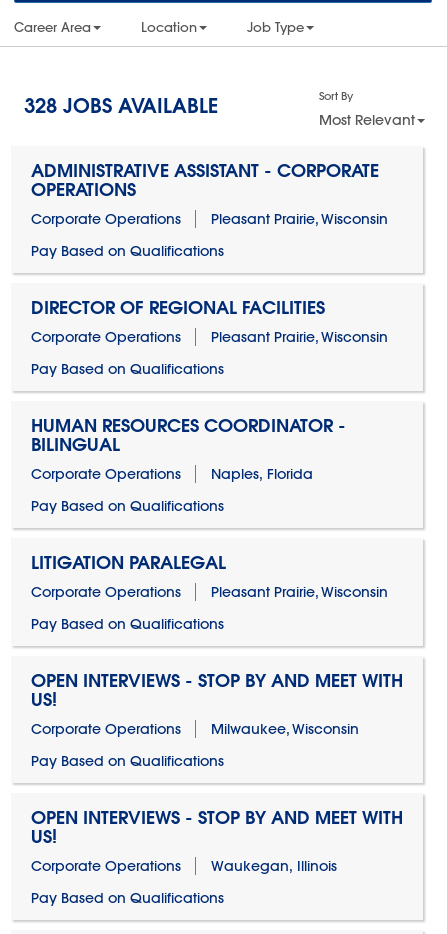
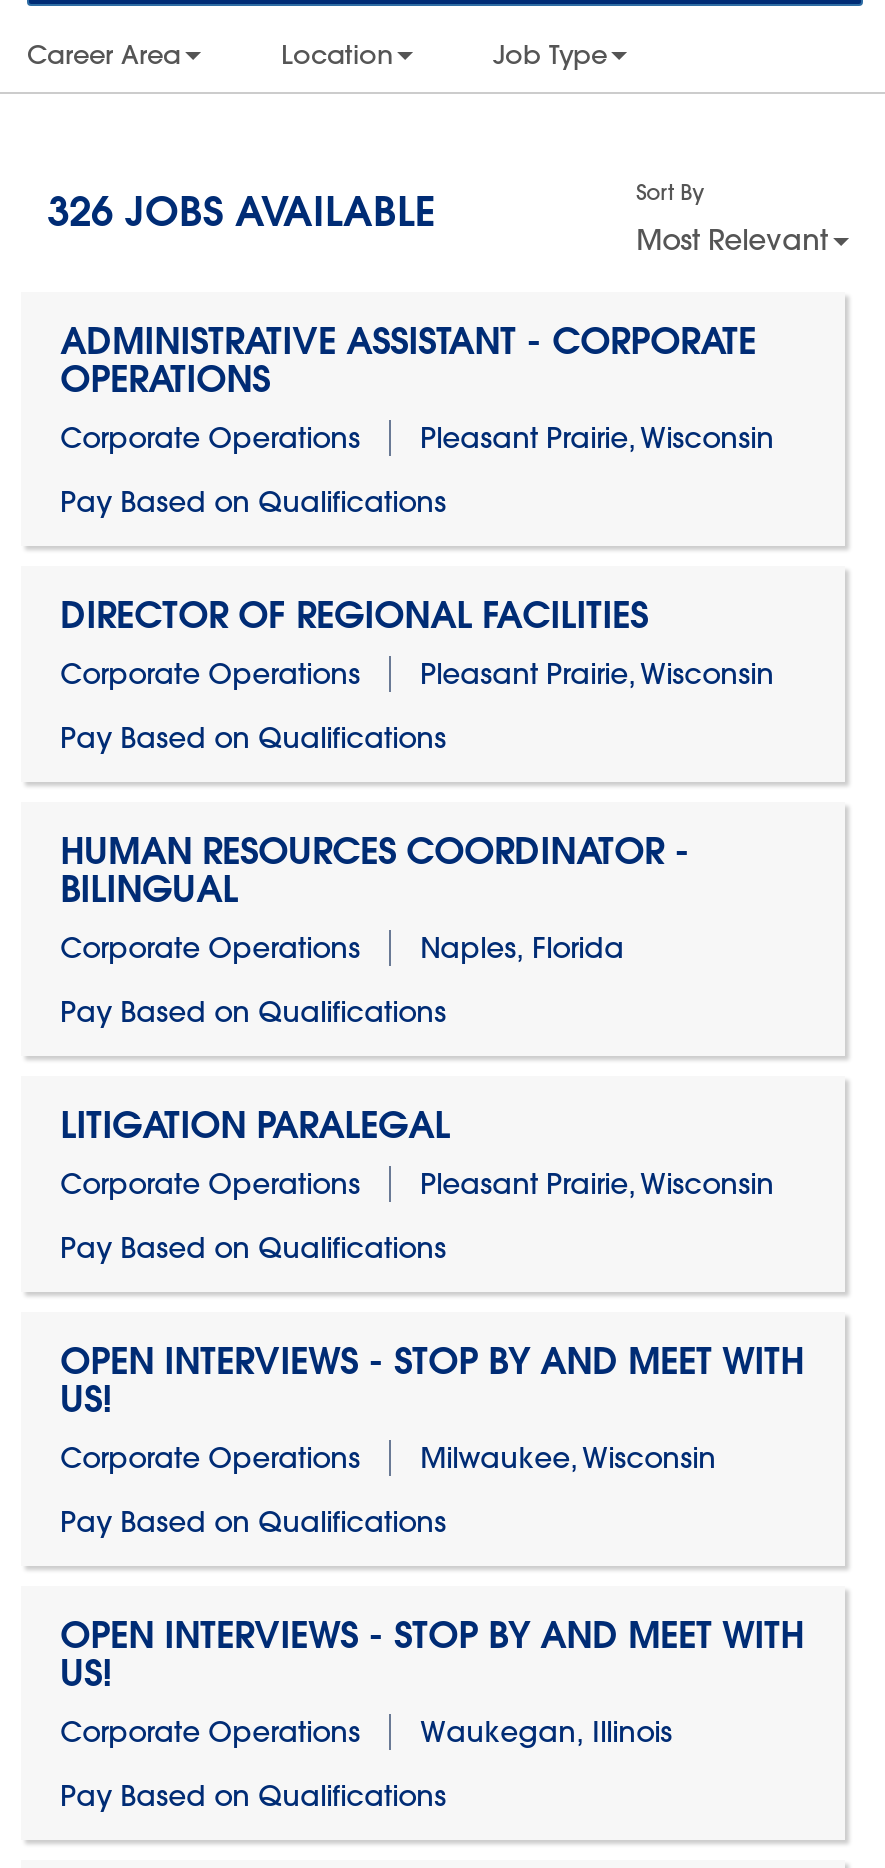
- 328 JOBS AVAILABLE
+ 326 JOBS AVAILABLE
